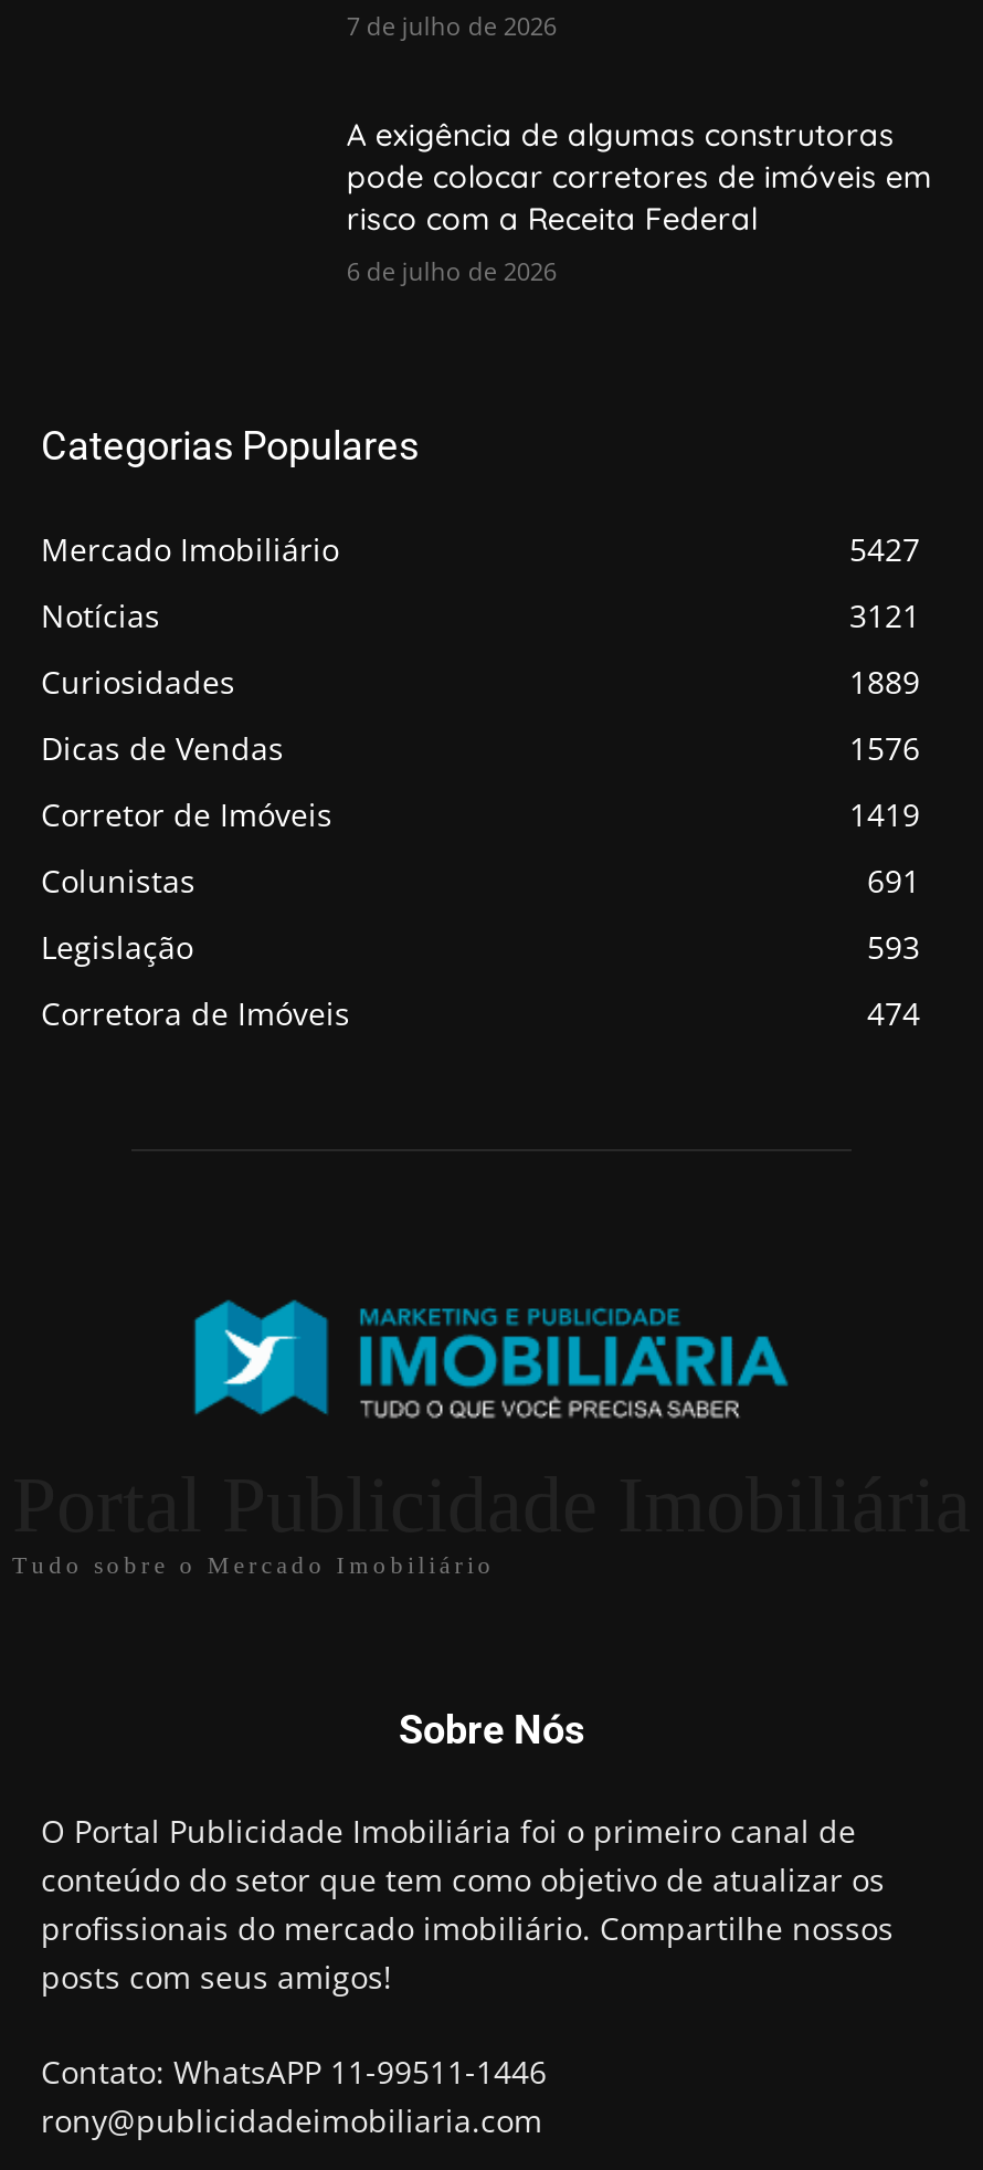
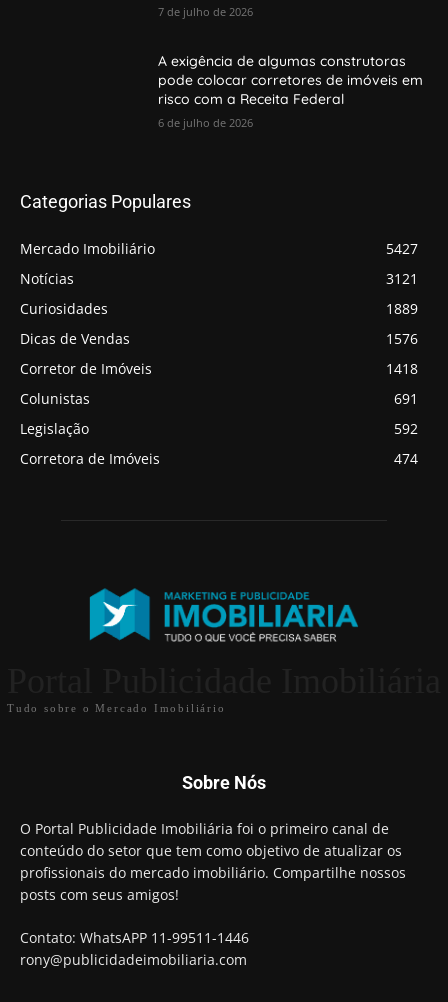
- 1419
+ 1418

- 593
+ 592
